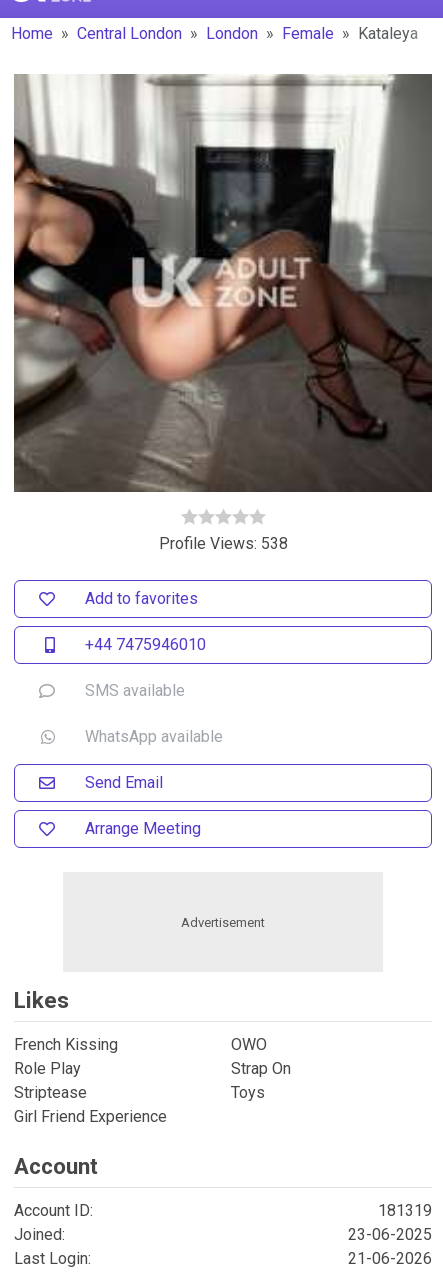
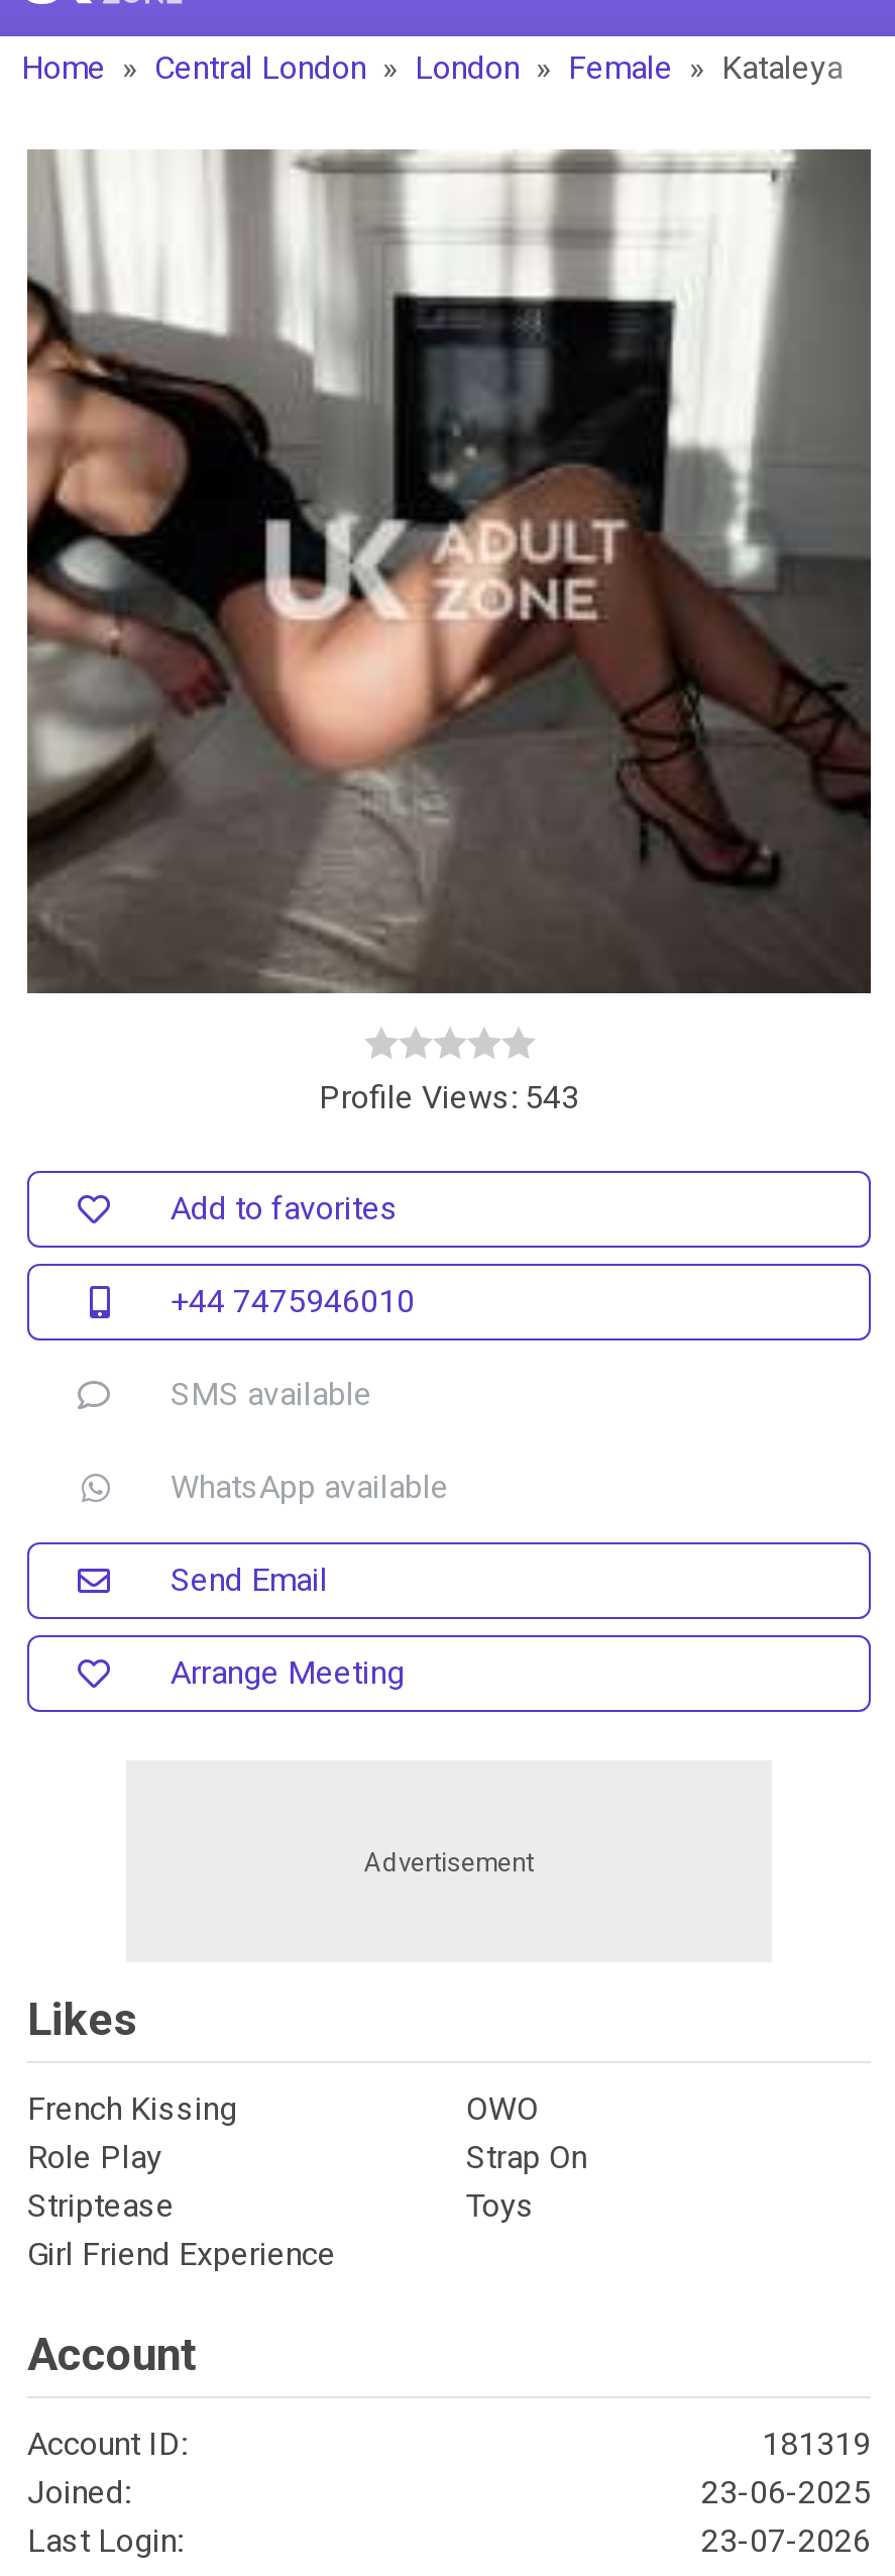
- Profile Views: 538
+ Profile Views: 543

- 21-06-2026
+ 23-07-2026
